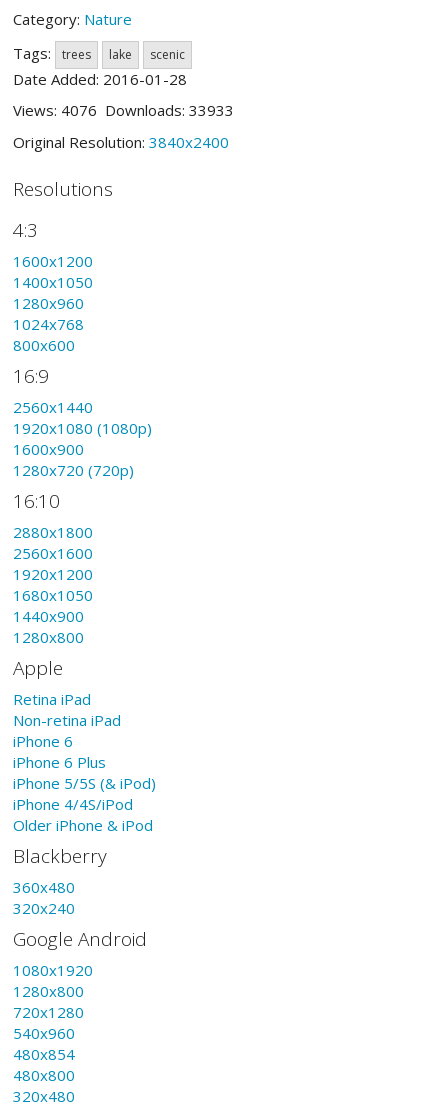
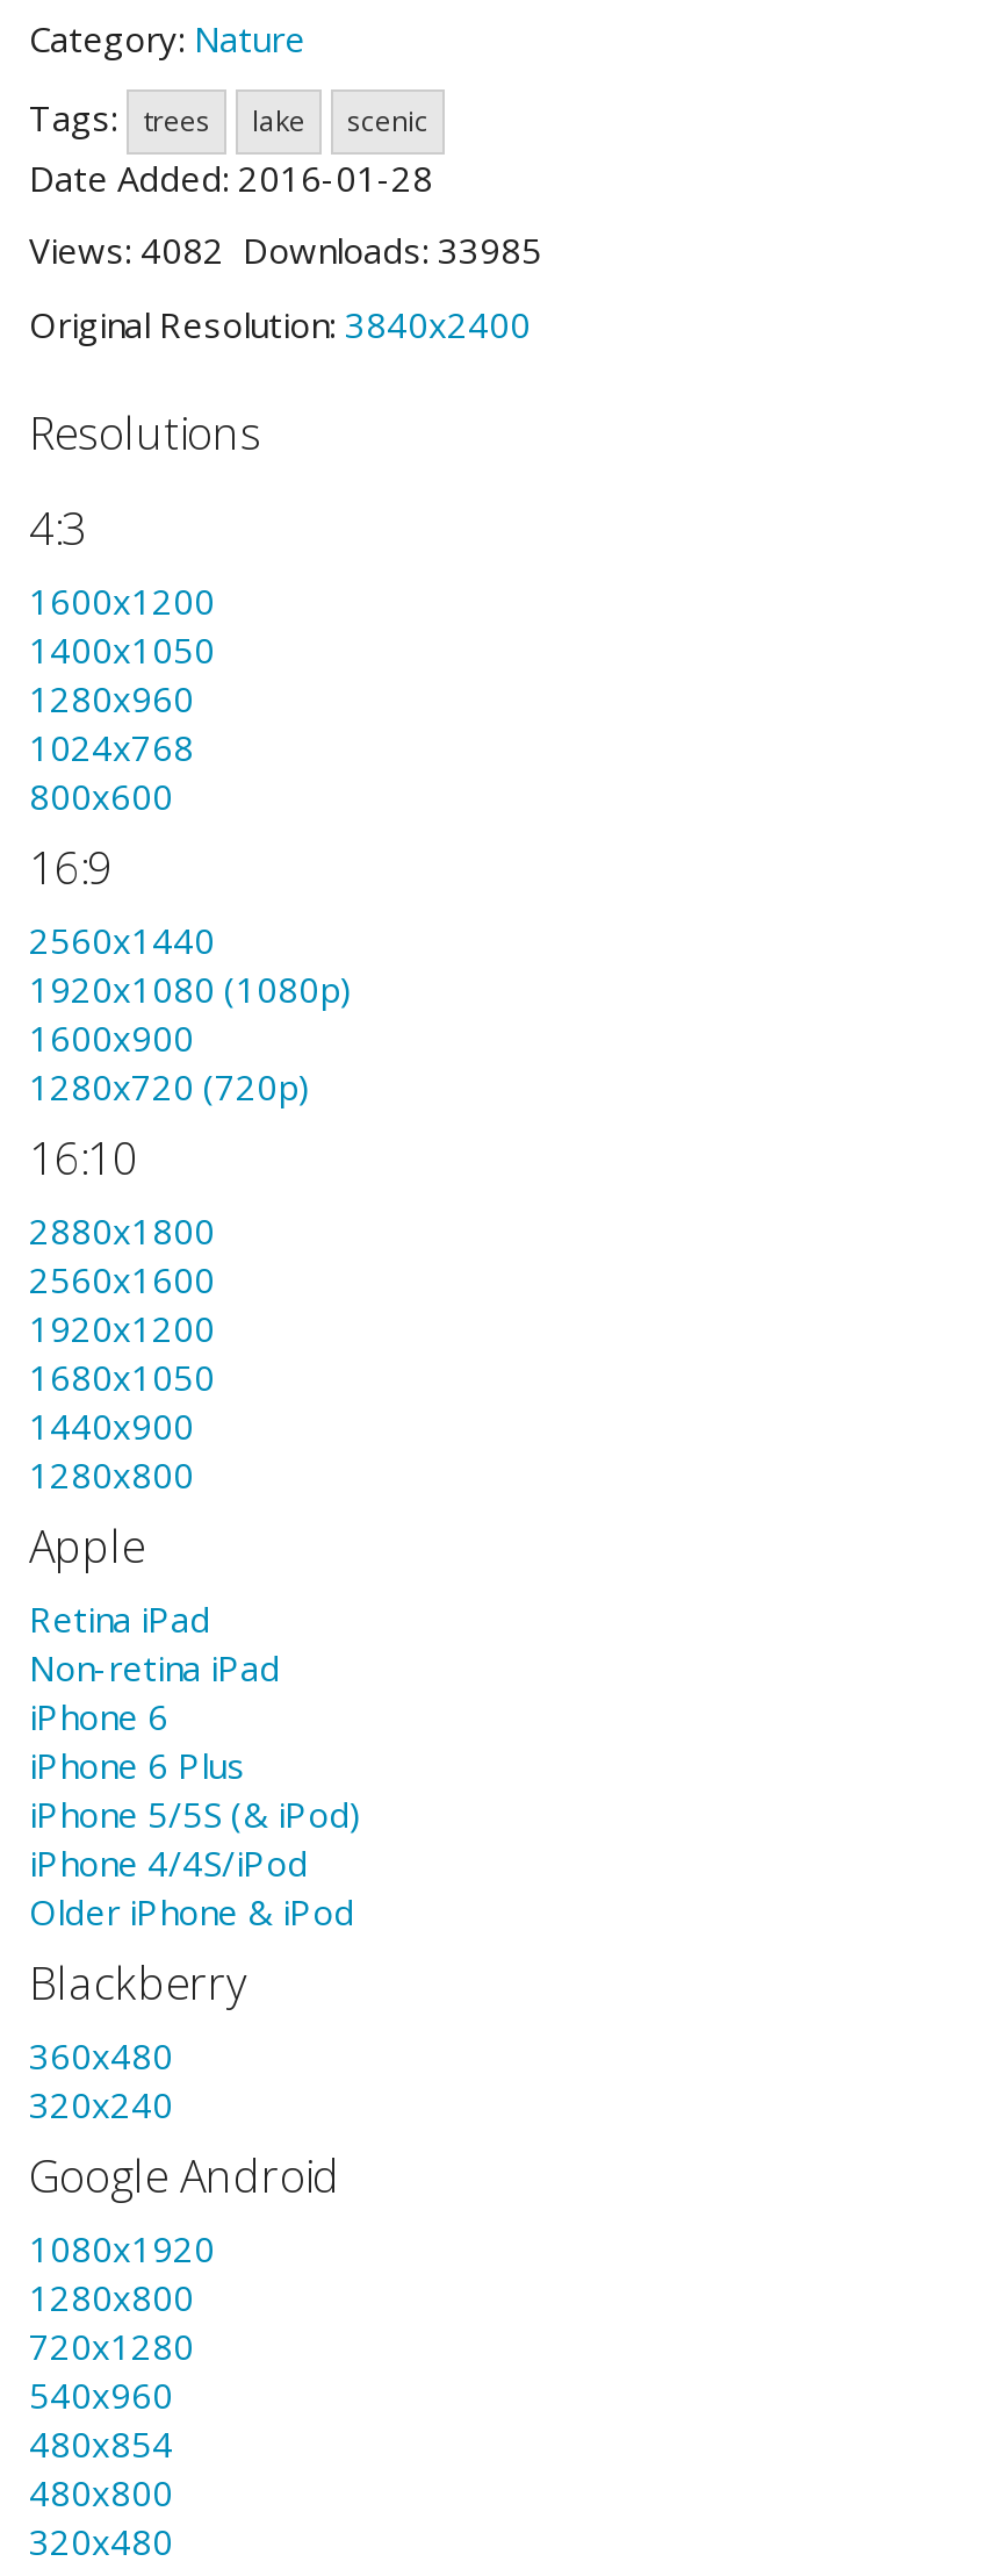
- Views: 4076 Downloads: 33933
+ Views: 4082 Downloads: 33985
